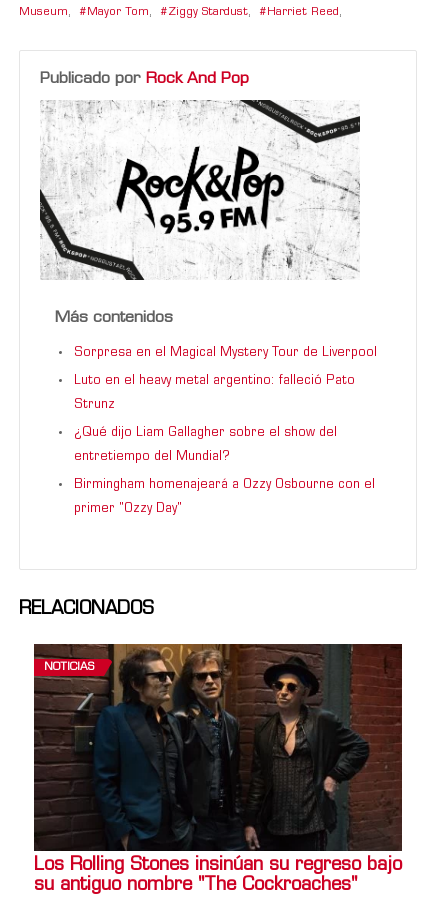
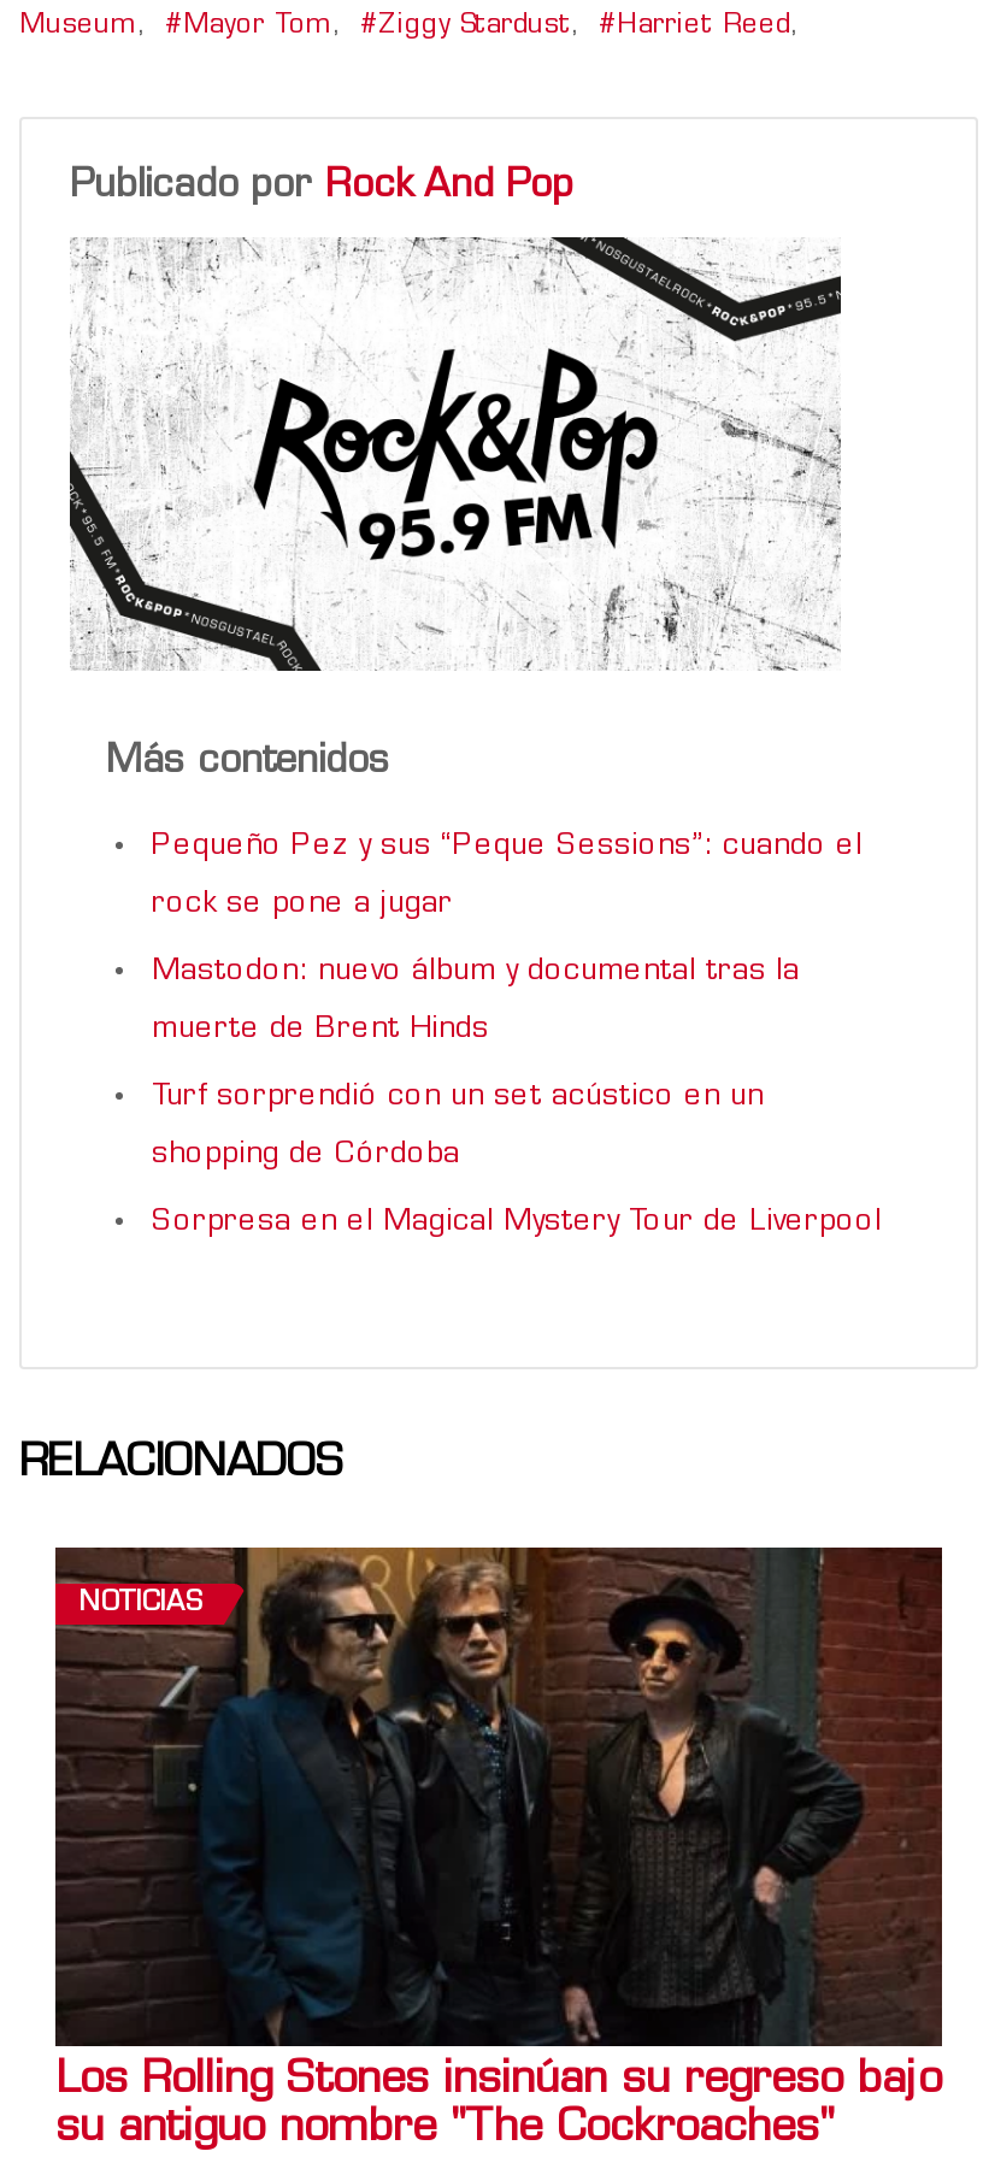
+ Pequeño Pez y sus “Peque Sessions”: cuando el
+ rock se pone a jugar
+ Mastodon: nuevo álbum y documental tras la
+ muerte de Brent Hinds
+ Turf sorprendió con un set acústico en un
+ shopping de Córdoba

moved down: Sorpresa en el Magical Mystery Tour de Liverpool

- Luto en el heavy metal argentino: falleció Pato
- Strunz
- ¿Qué dijo Liam Gallagher sobre el show del
- entretiempo del Mundial?
- Birmingham homenajeará a Ozzy Osbourne con el
- primer "Ozzy Day"
